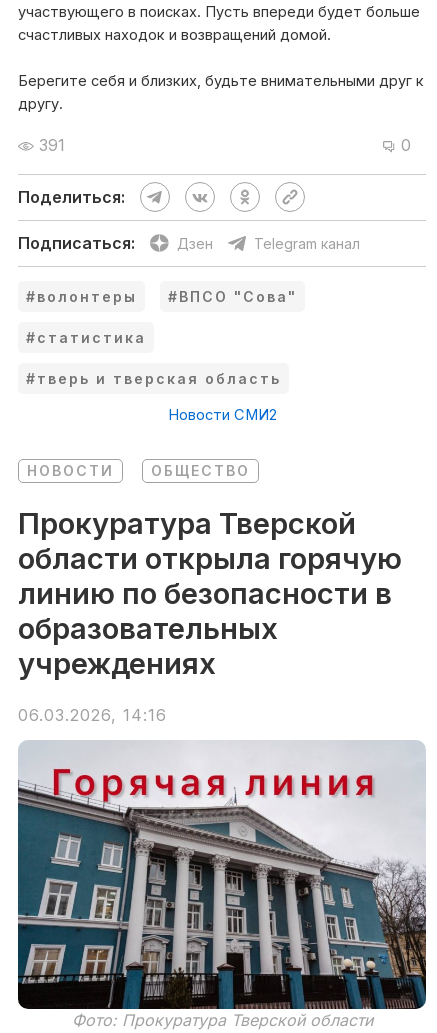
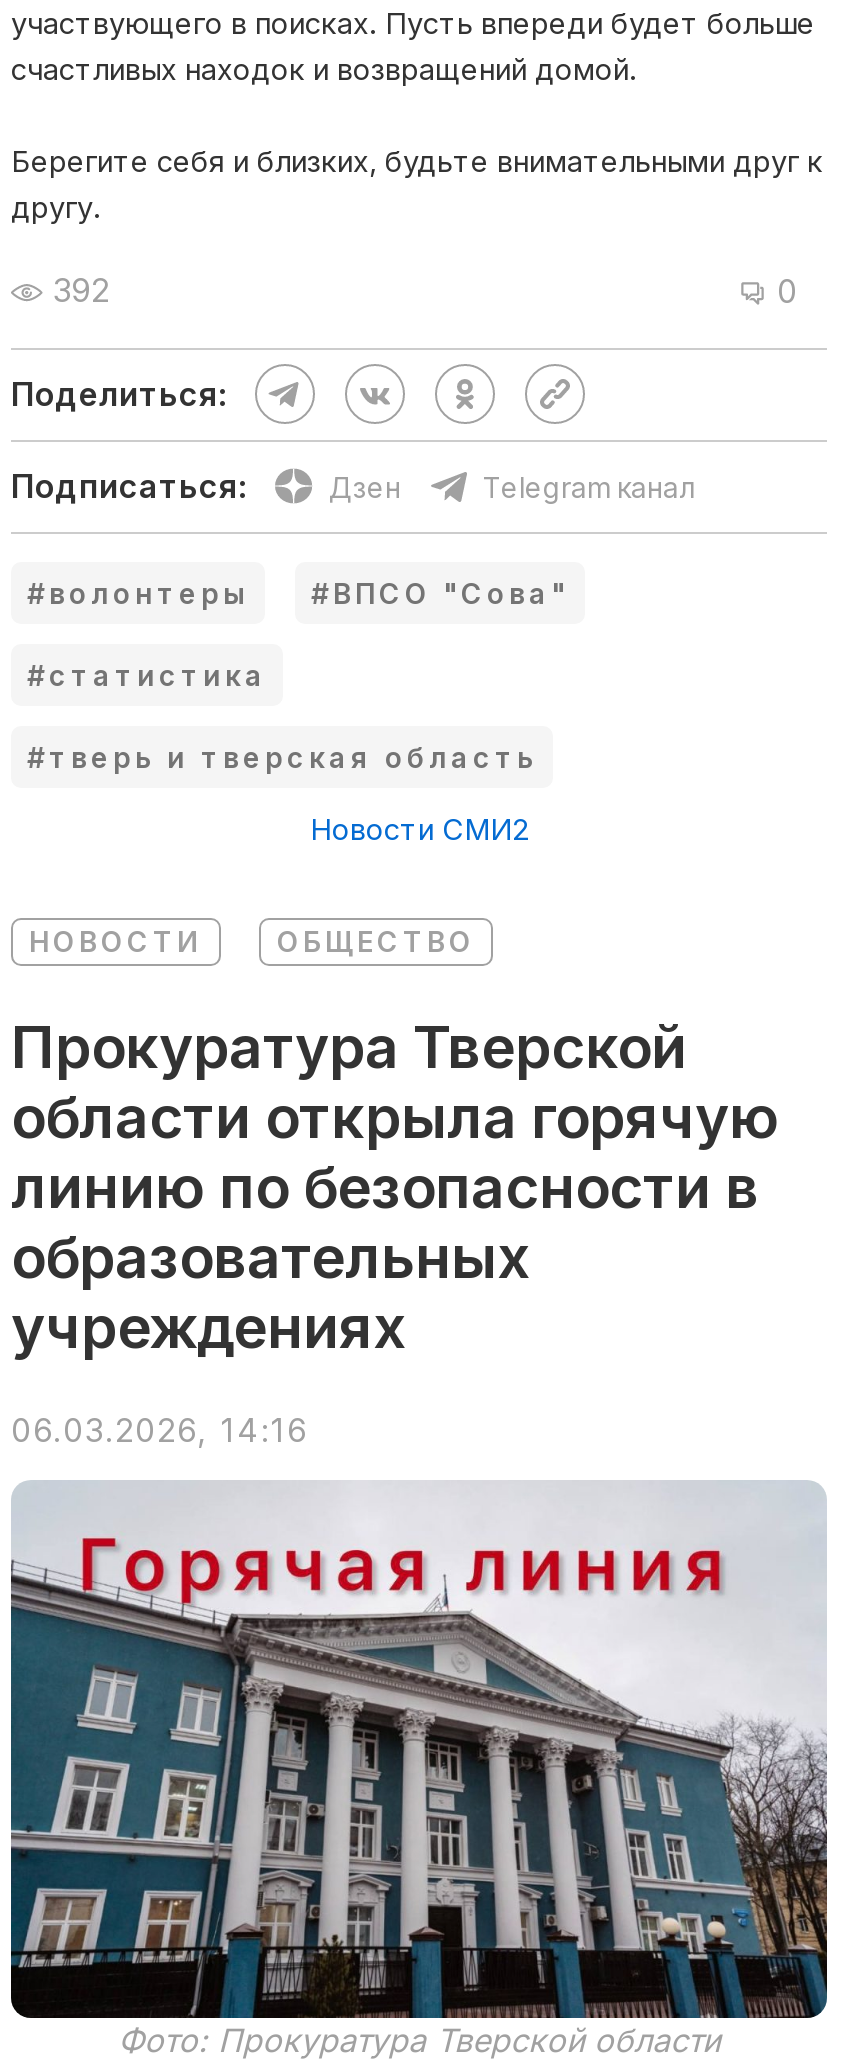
- 391
+ 392
